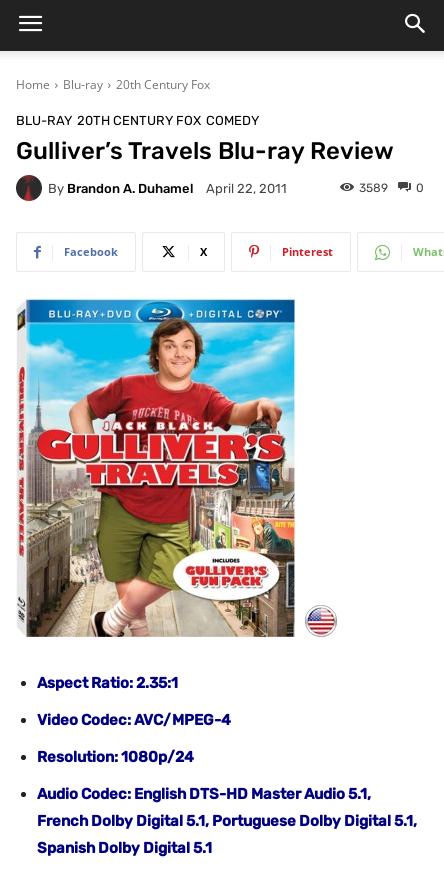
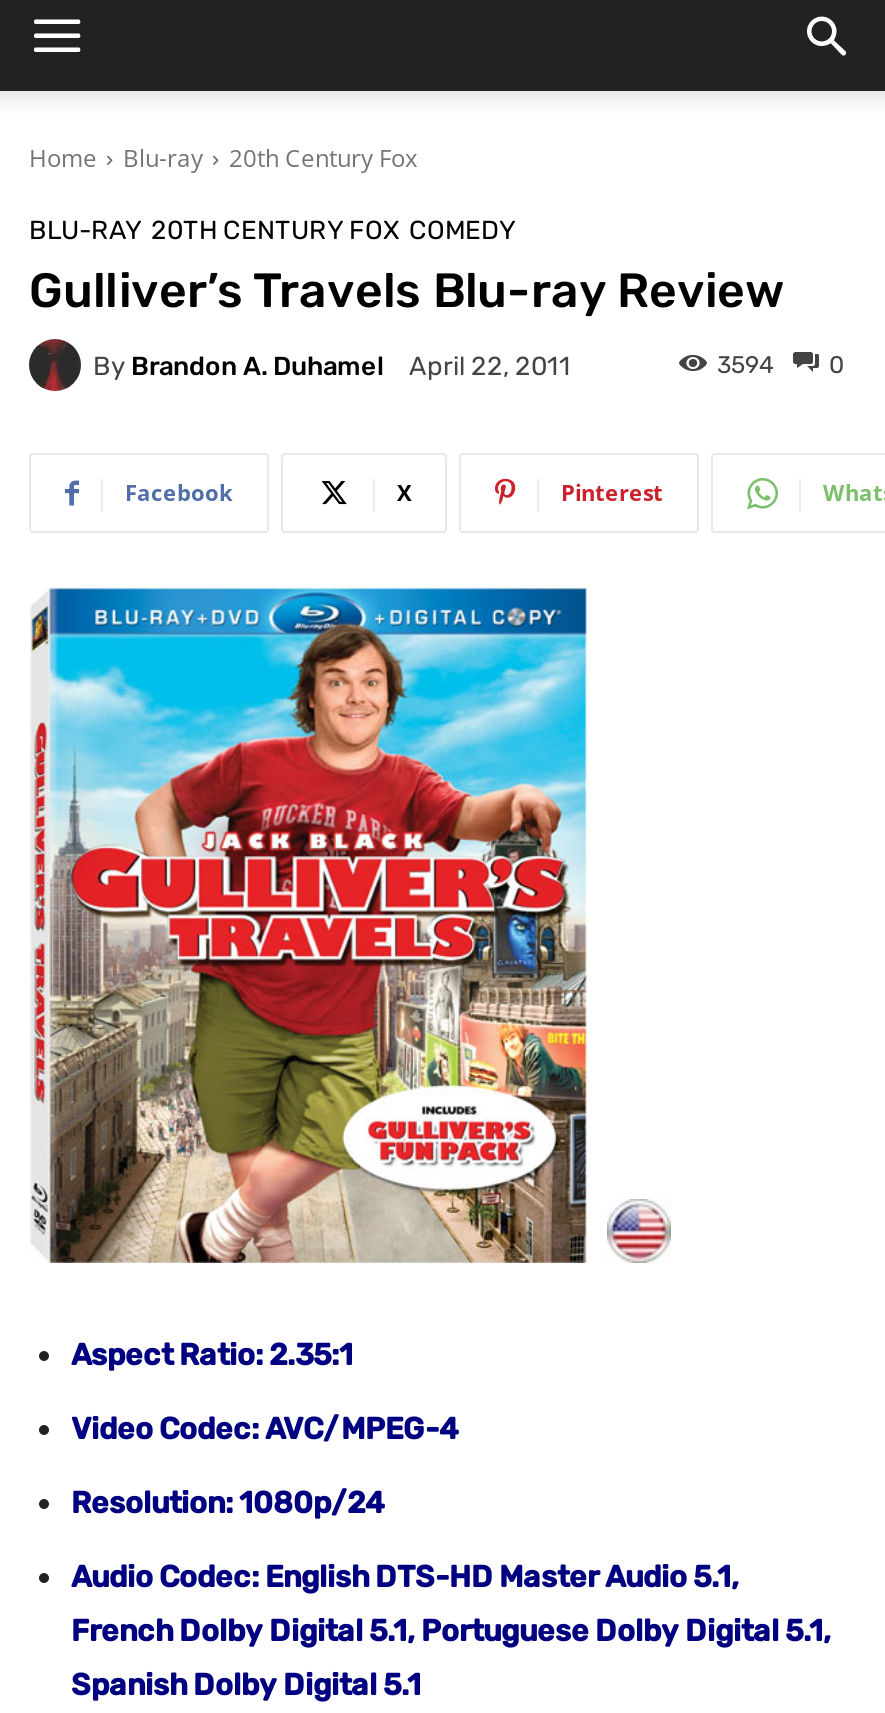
- 3589 0
+ 3594 0
